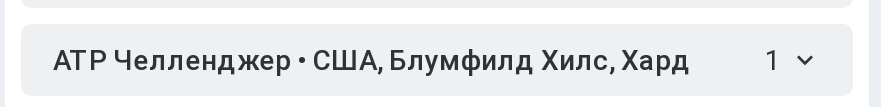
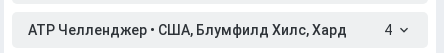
- 1
+ 4
